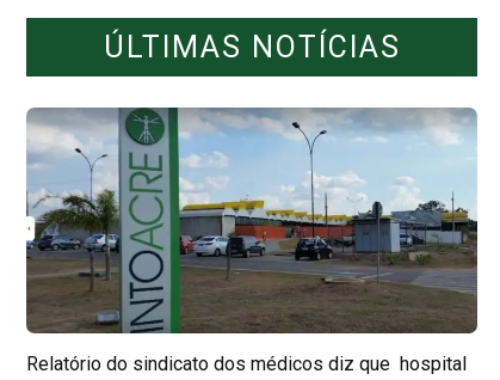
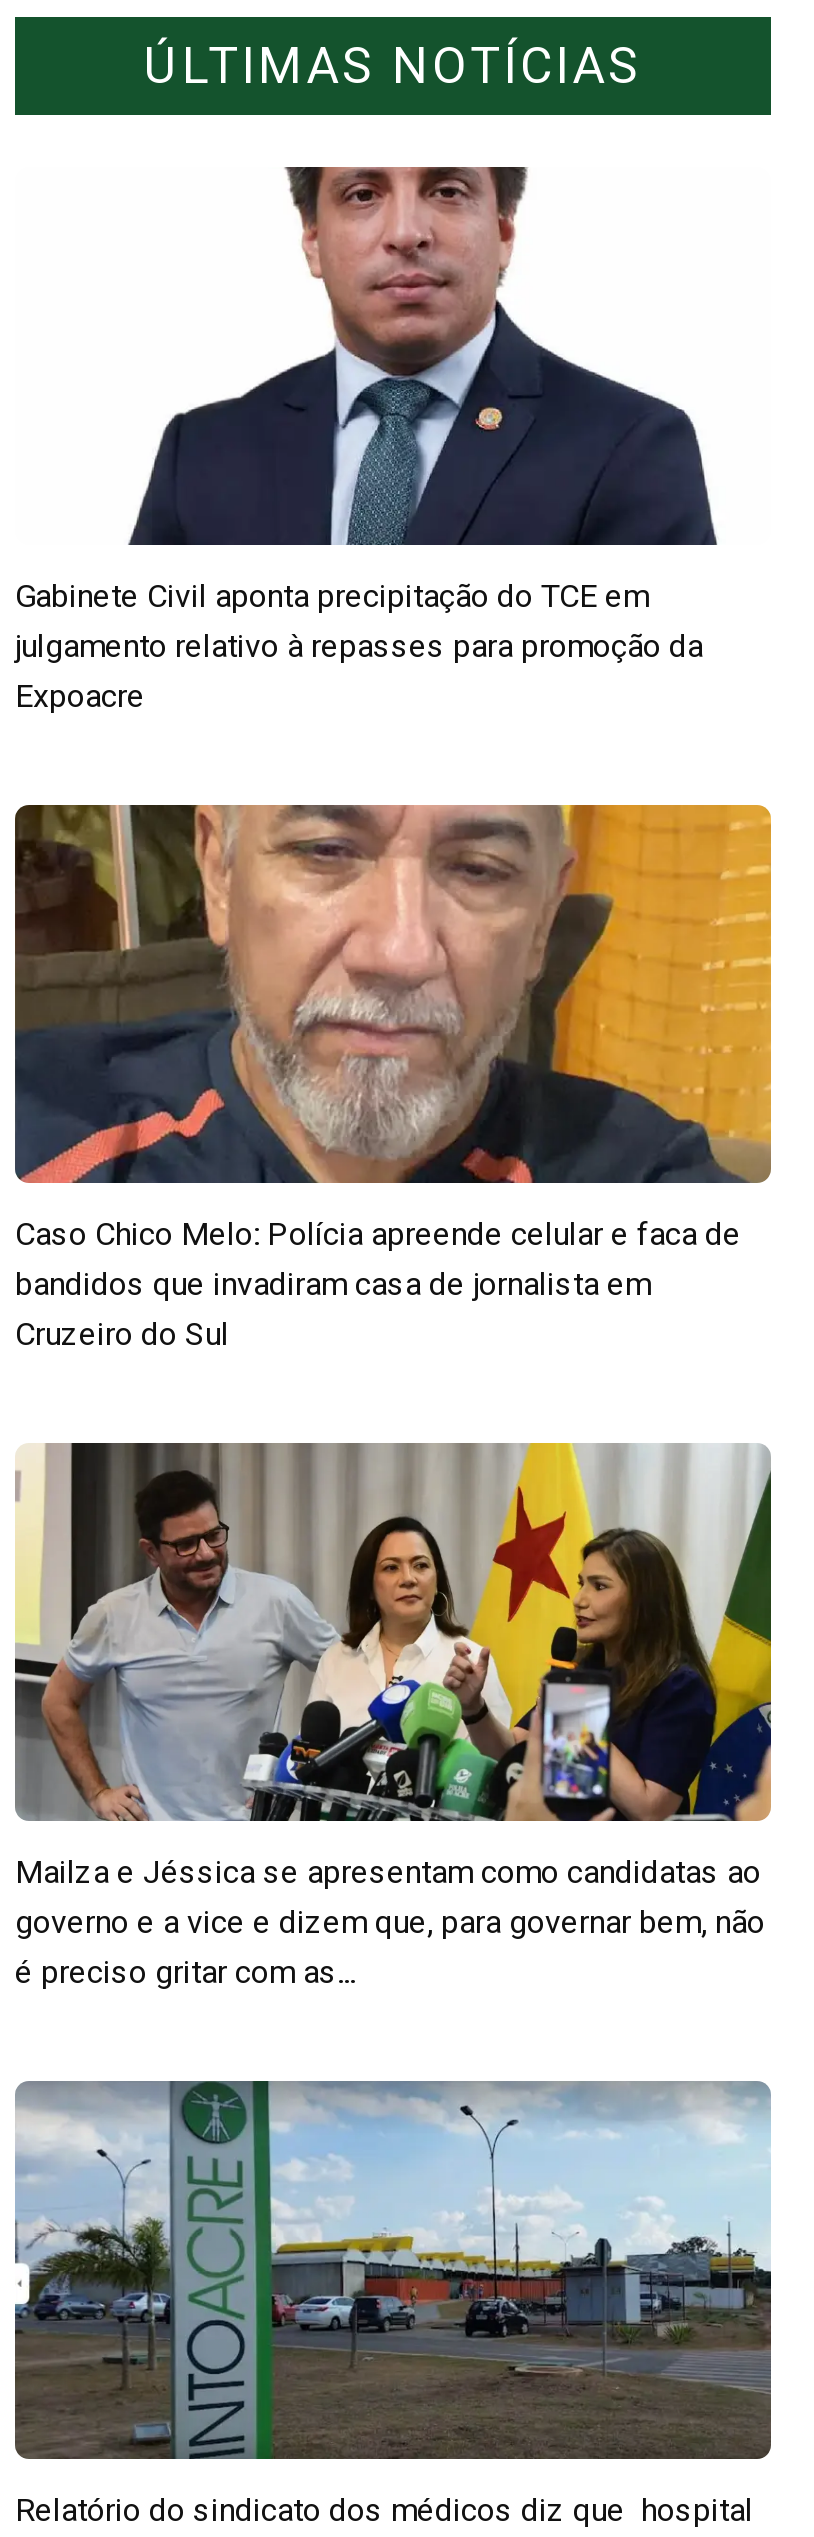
+ [image]
+ Caso Chico Melo: Polícia apreende celular e faca de
+ bandidos que invadiram casa de jornalista em
+ Cruzeiro do Sul

+ [image]
+ Mailza e Jéssica se apresentam como candidatas ao
+ governo e a vice e dizem que, para governar bem, não
+ é preciso gritar com as...

+ [image]
+ Gabinete Civil aponta precipitação do TCE em
+ julgamento relativo à repasses para promoção da
+ Expoacre
